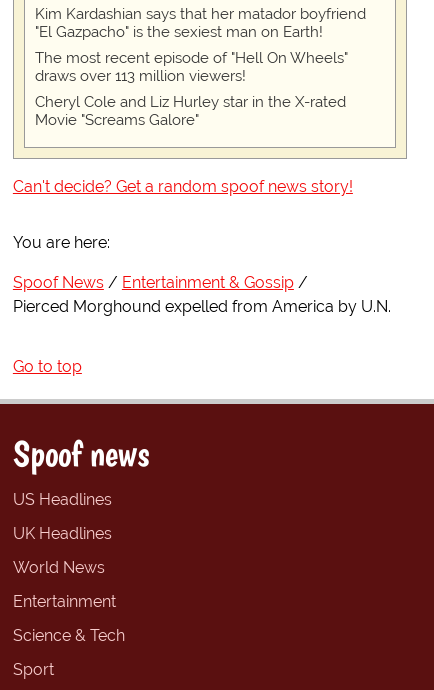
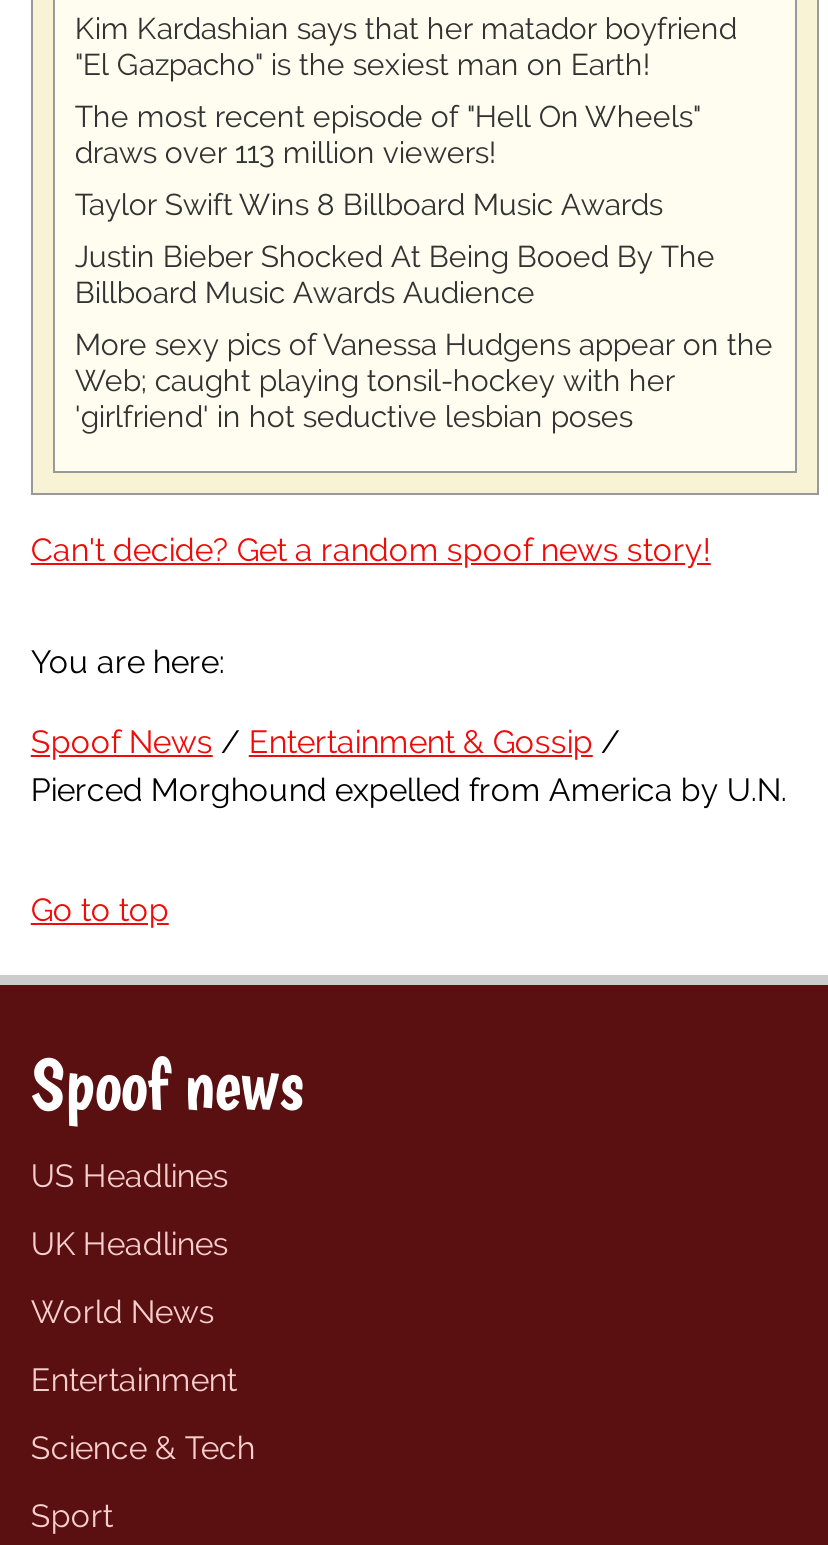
- Cheryl Cole and Liz Hurley star in the X-rated
- Movie "Screams Galore"
+ Taylor Swift Wins 8 Billboard Music Awards
+ Justin Bieber Shocked At Being Booed By The
+ Billboard Music Awards Audience
+ More sexy pics of Vanessa Hudgens appear on the
+ Web; caught playing tonsil-hockey with her
+ 'girlfriend' in hot seductive lesbian poses
